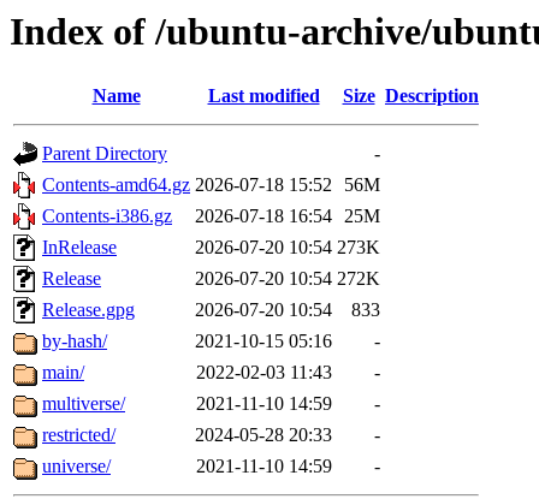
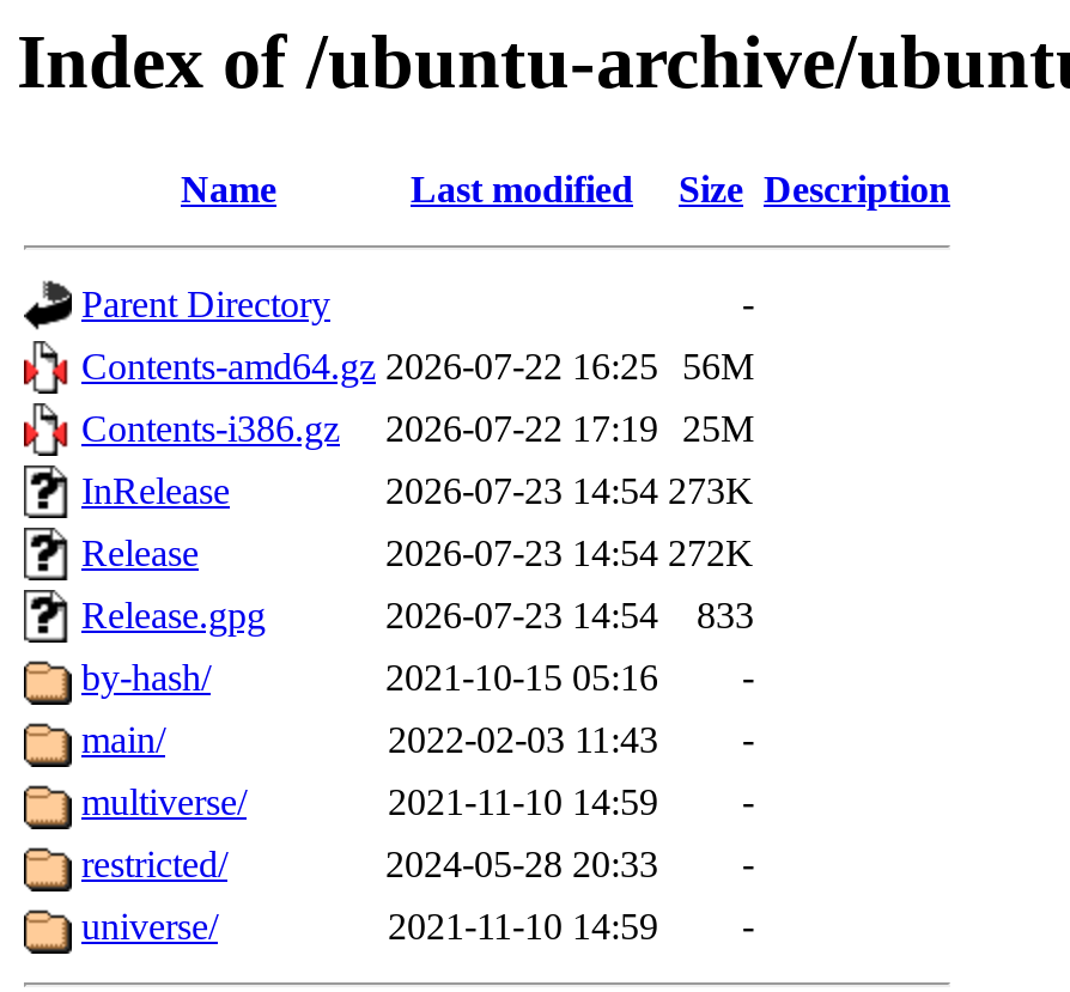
- Contents-amd64.gz 2026-07-18 15:52 56M
+ Contents-amd64.gz 2026-07-22 16:25 56M

- Contents-i386.gz 2026-07-18 16:54 25M
+ Contents-i386.gz 2026-07-22 17:19 25M

- 2026-07-20 10:54 273K
+ 2026-07-23 14:54 273K

- 2026-07-20 10:54 272K
+ 2026-07-23 14:54 272K

- 2026-07-20 10:54 833
+ 2026-07-23 14:54 833
